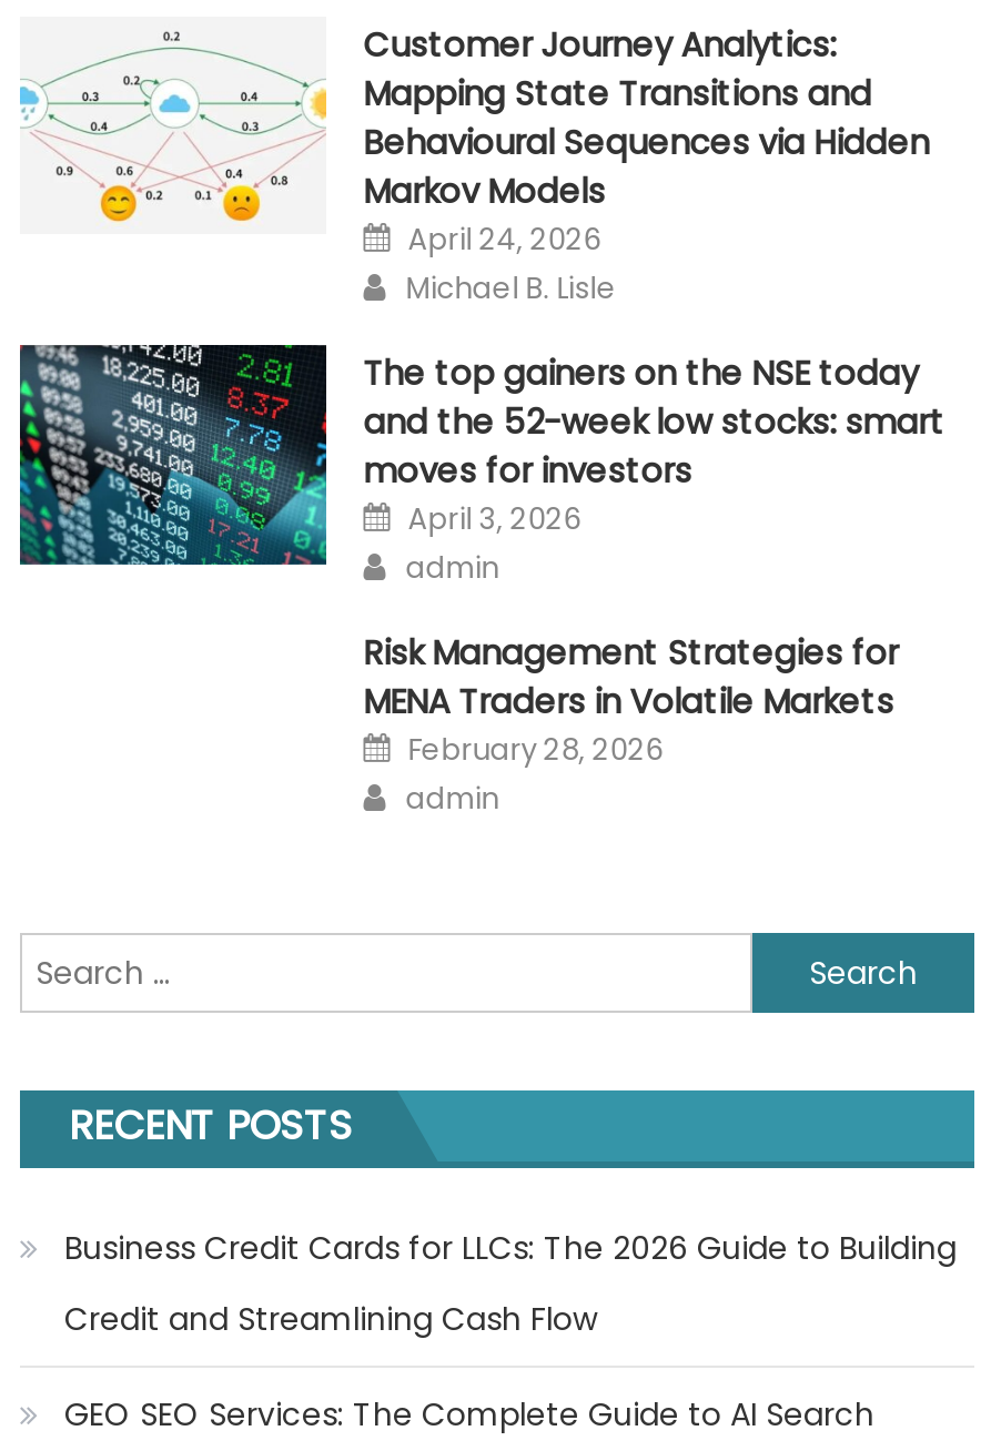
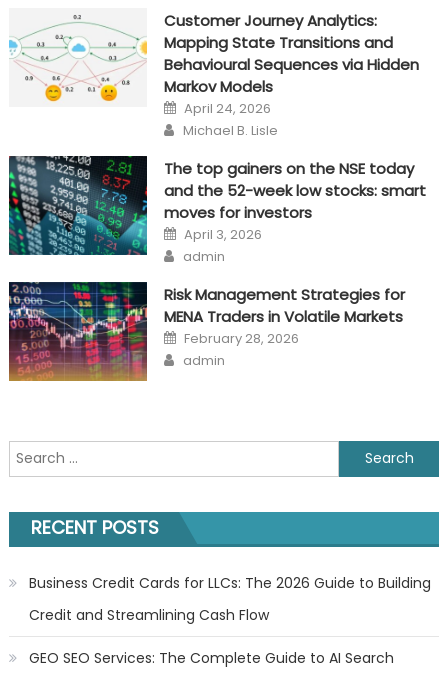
+ [image]
